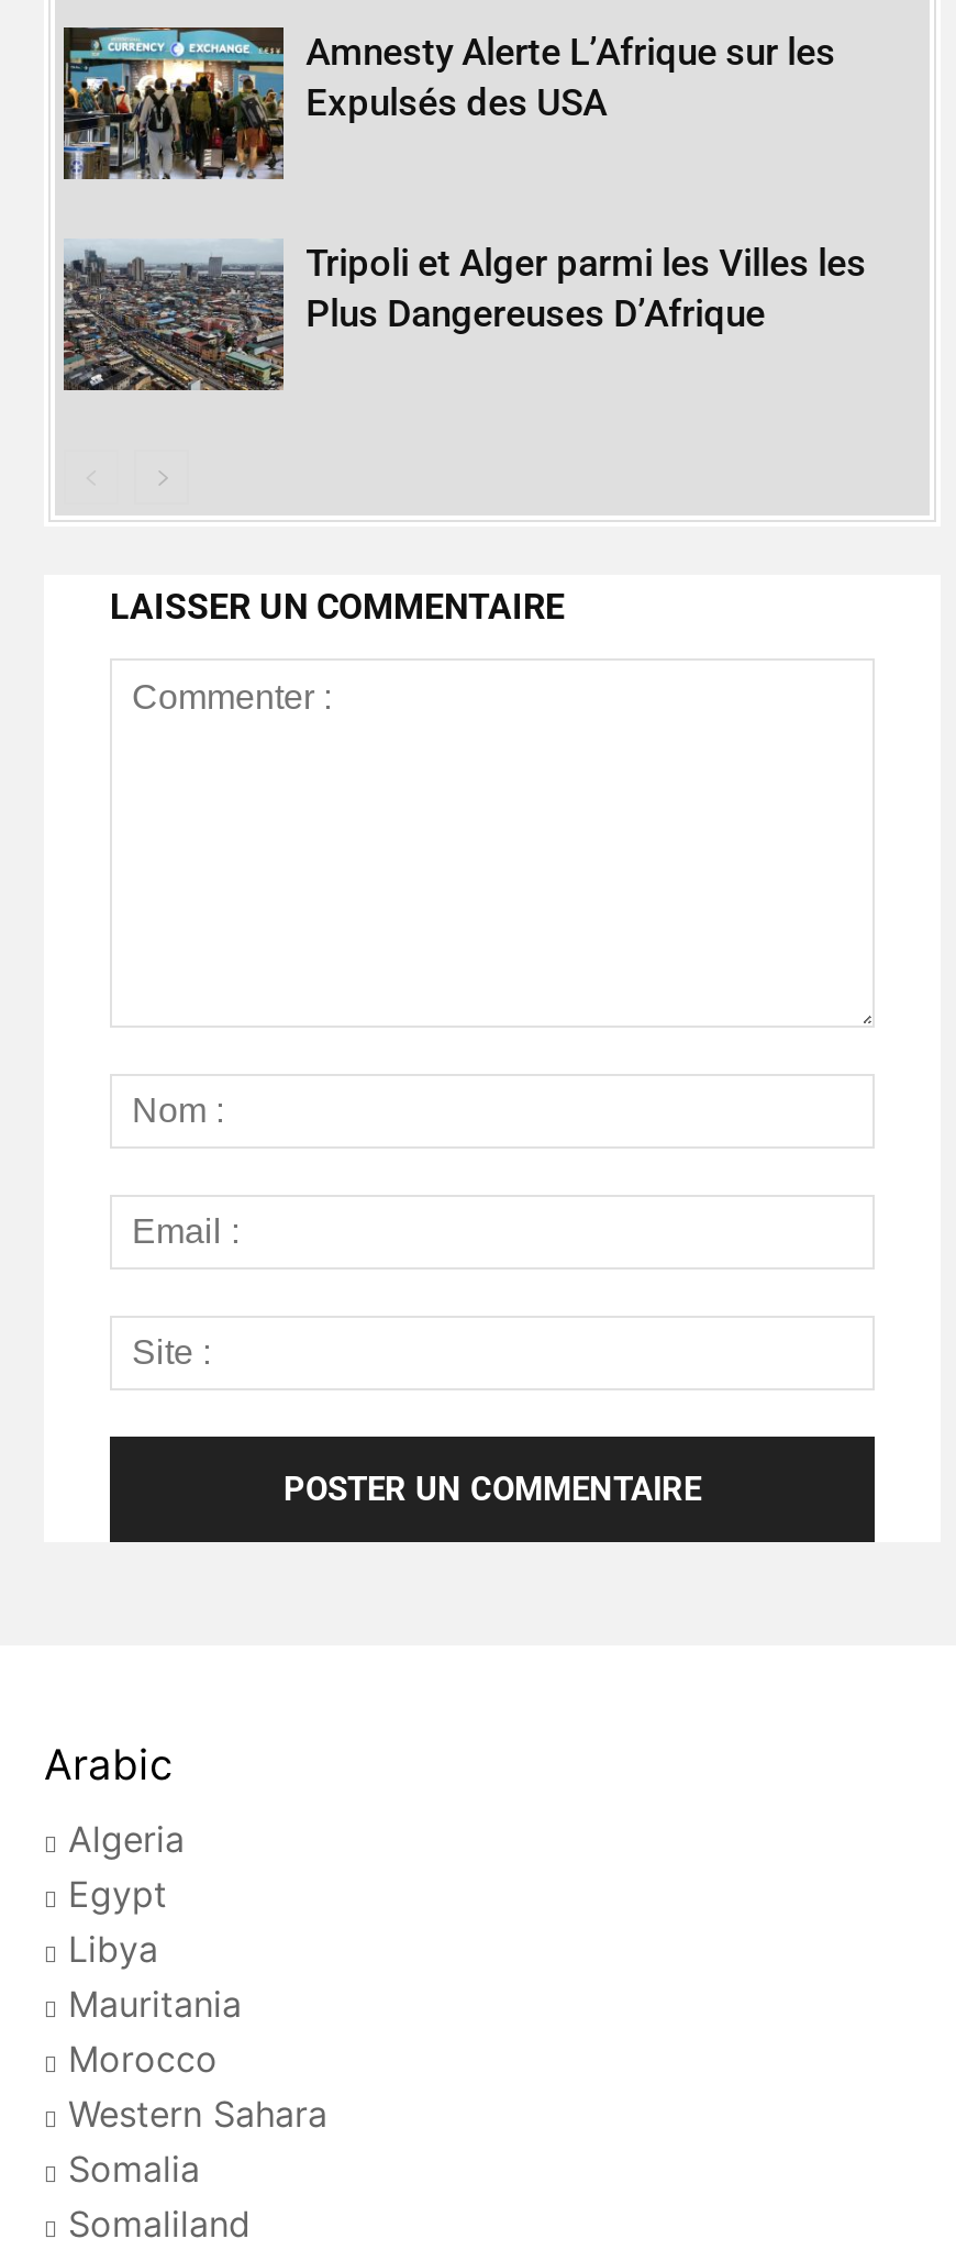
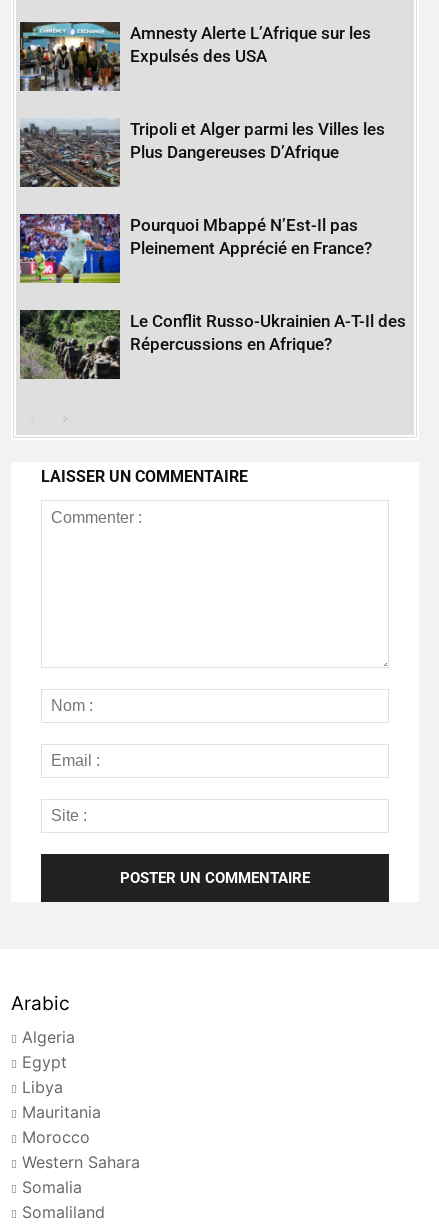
+ [image]
+ Pourquoi Mbappé N’Est-Il pas
+ Pleinement Apprécié en France?

+ [image]
+ Le Conflit Russo-Ukrainien A-T-Il des
+ Répercussions en Afrique?
